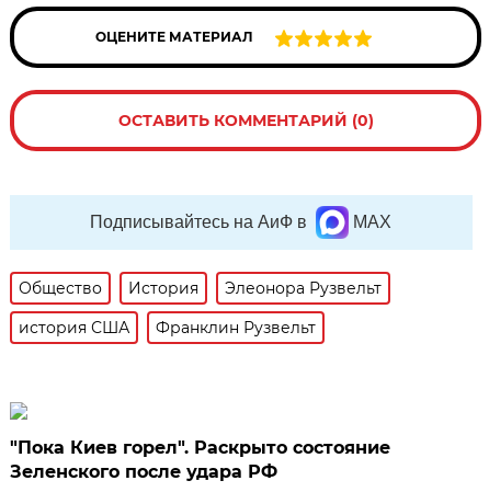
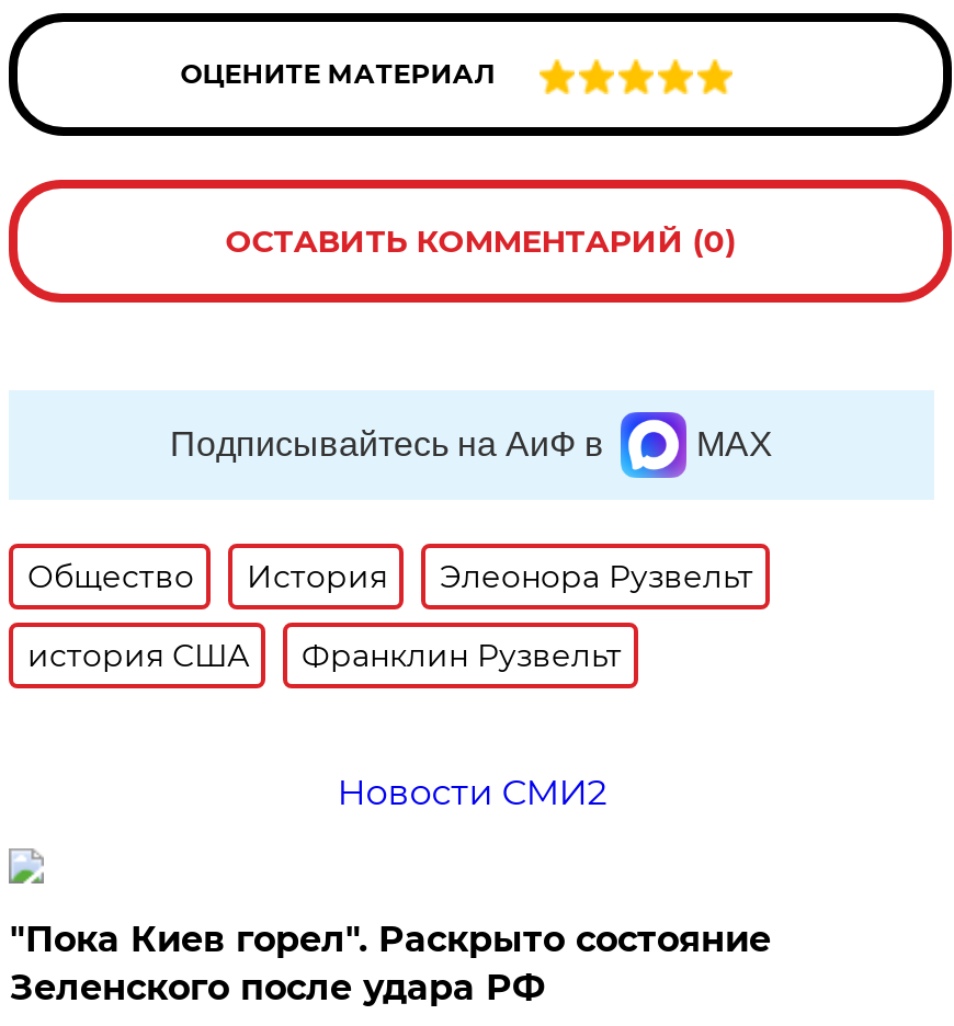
+ Новости СМИ2
